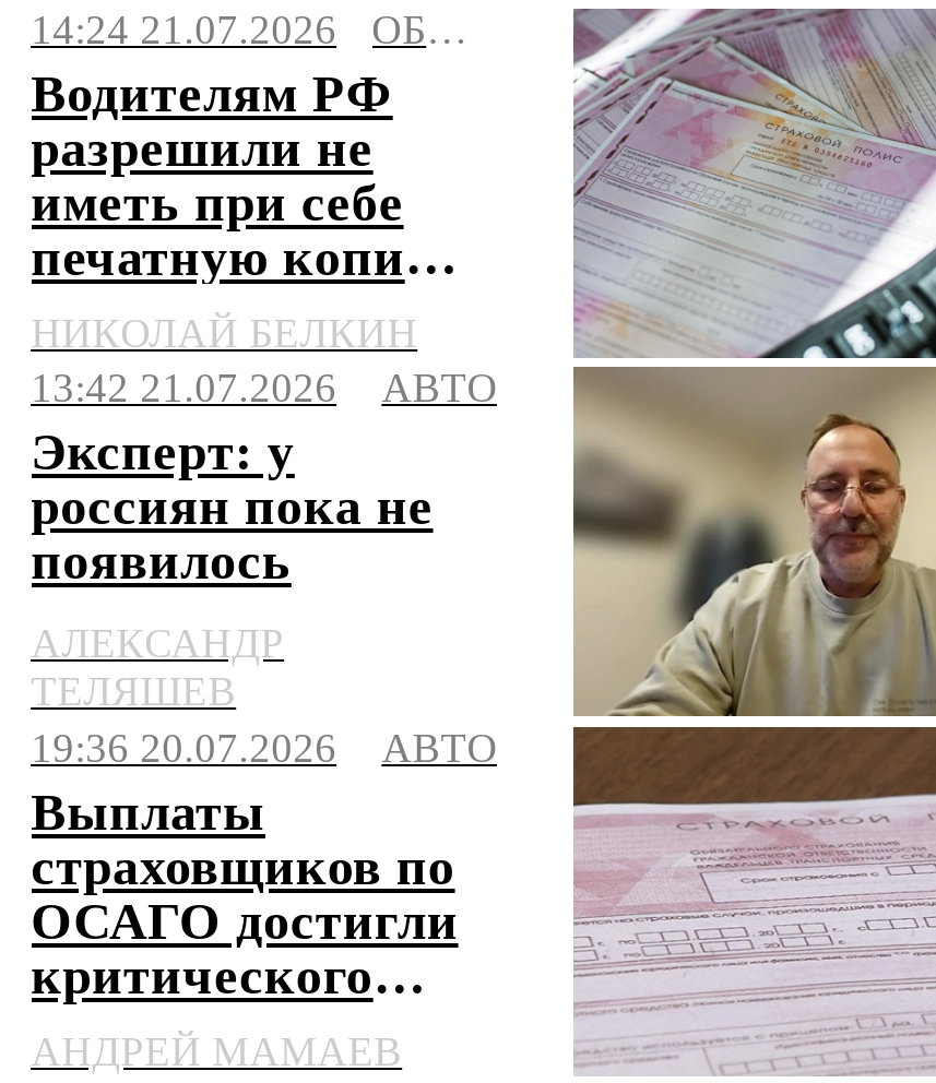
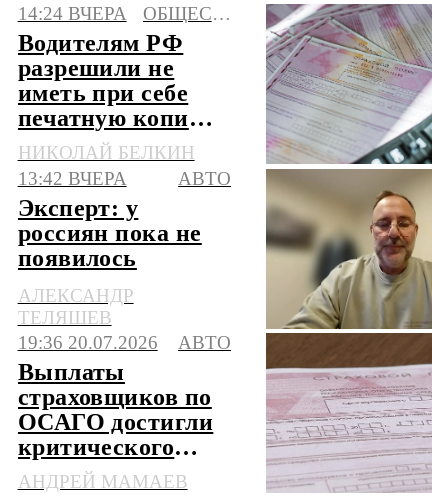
- 14:24 21.07.2026
+ 14:24 ВЧЕРА

- 13:42 21.07.2026
+ 13:42 ВЧЕРА
